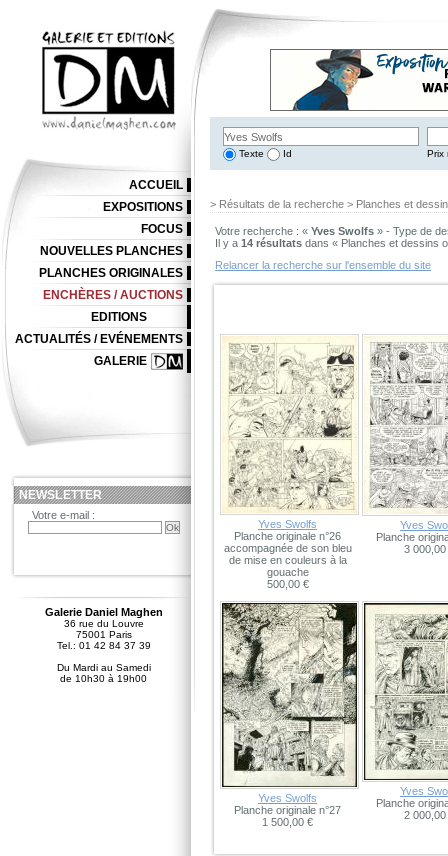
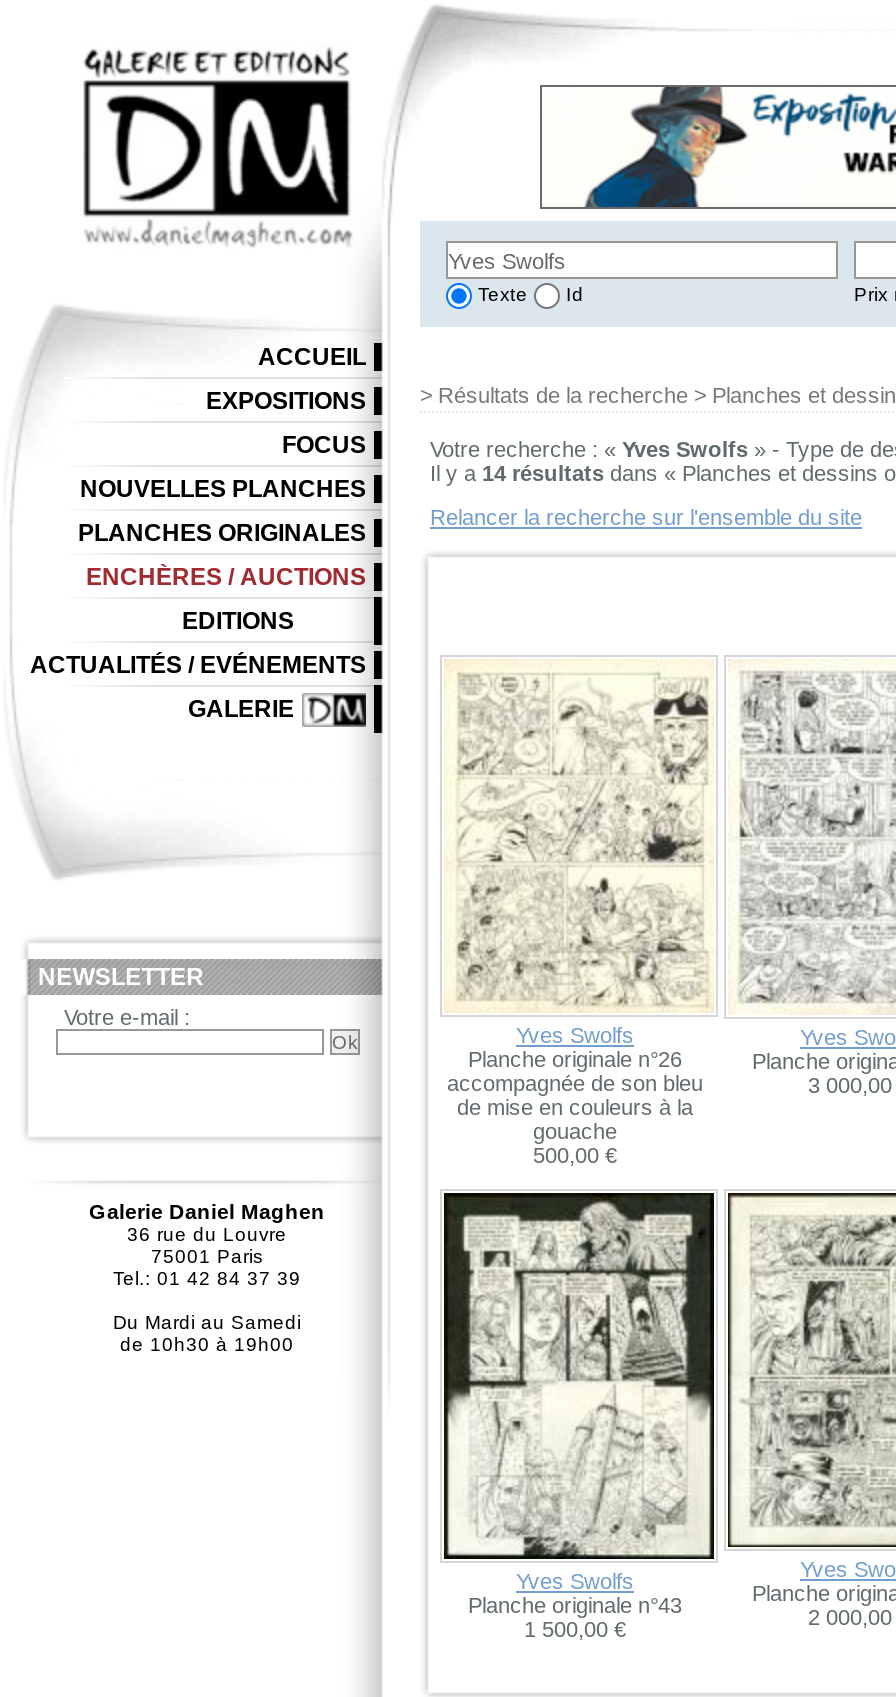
- [image]
- Planche originale n°27
+ [image]
+ Planche originale n°43
